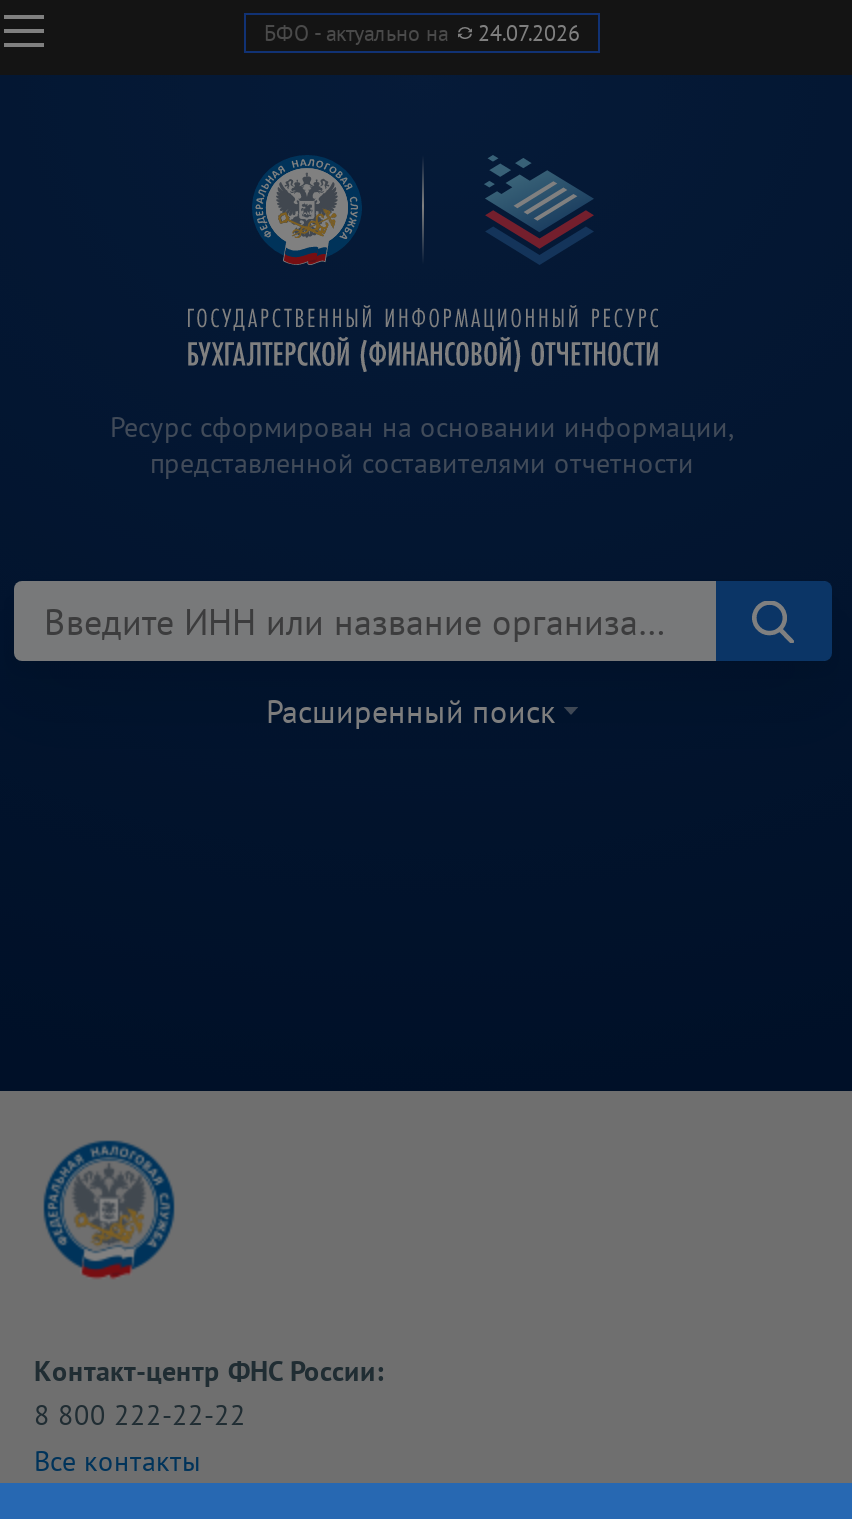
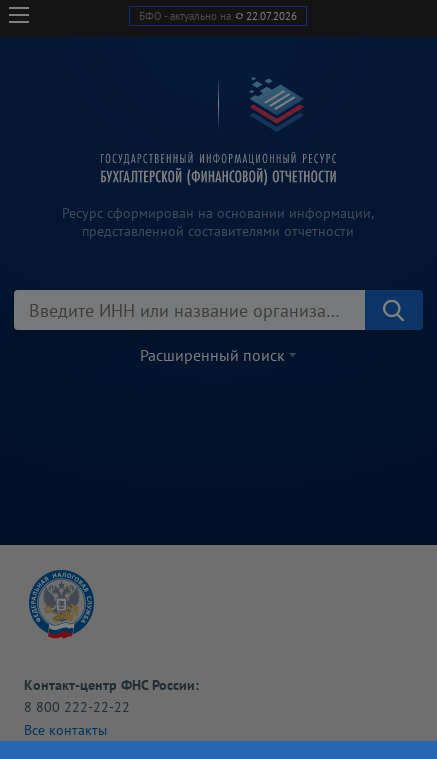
- БФО - актуально на 24.07.2026
+ БФО - актуально на 22.07.2026

- [image]
